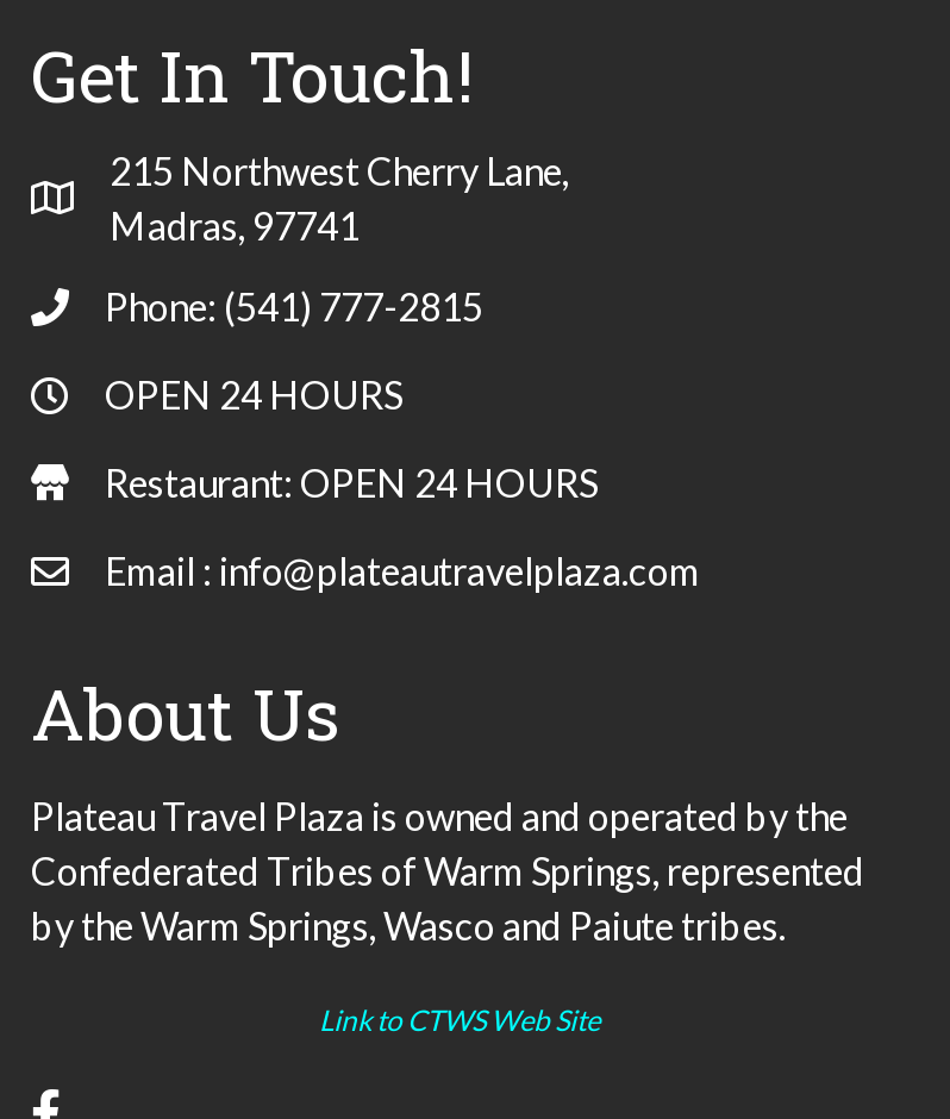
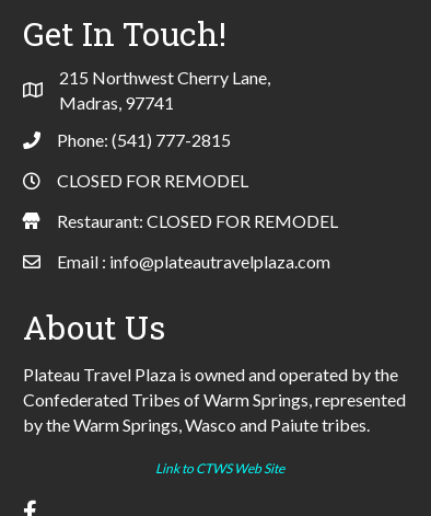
- OPEN 24 HOURS
+ CLOSED FOR REMODEL

- Restaurant: OPEN 24 HOURS
+ Restaurant: CLOSED FOR REMODEL
